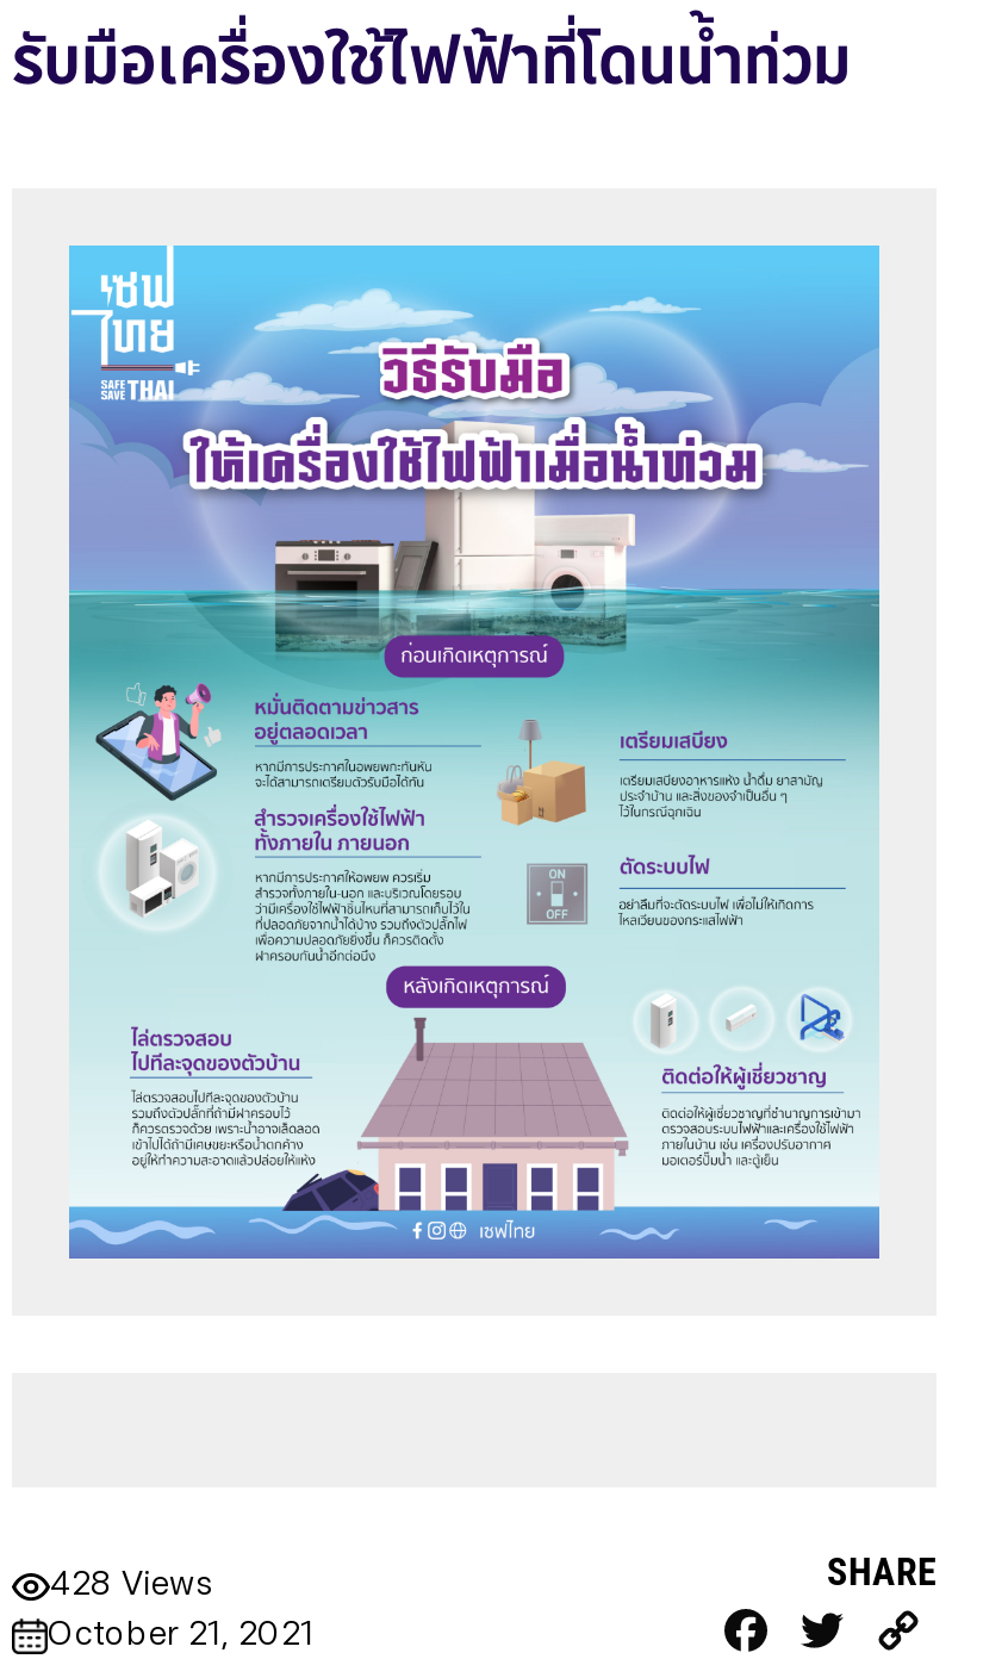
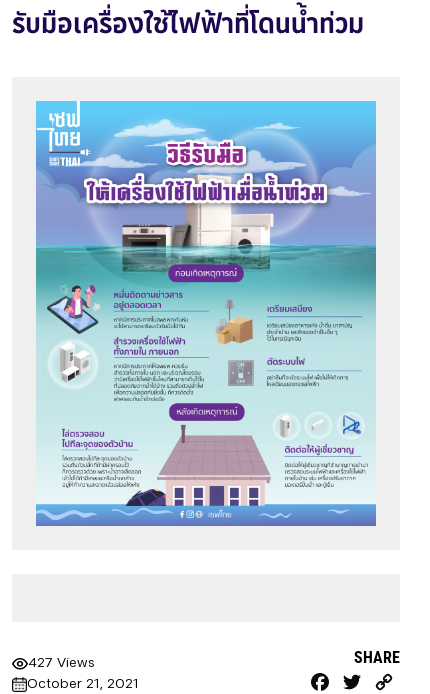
- 428 Views
+ 427 Views
